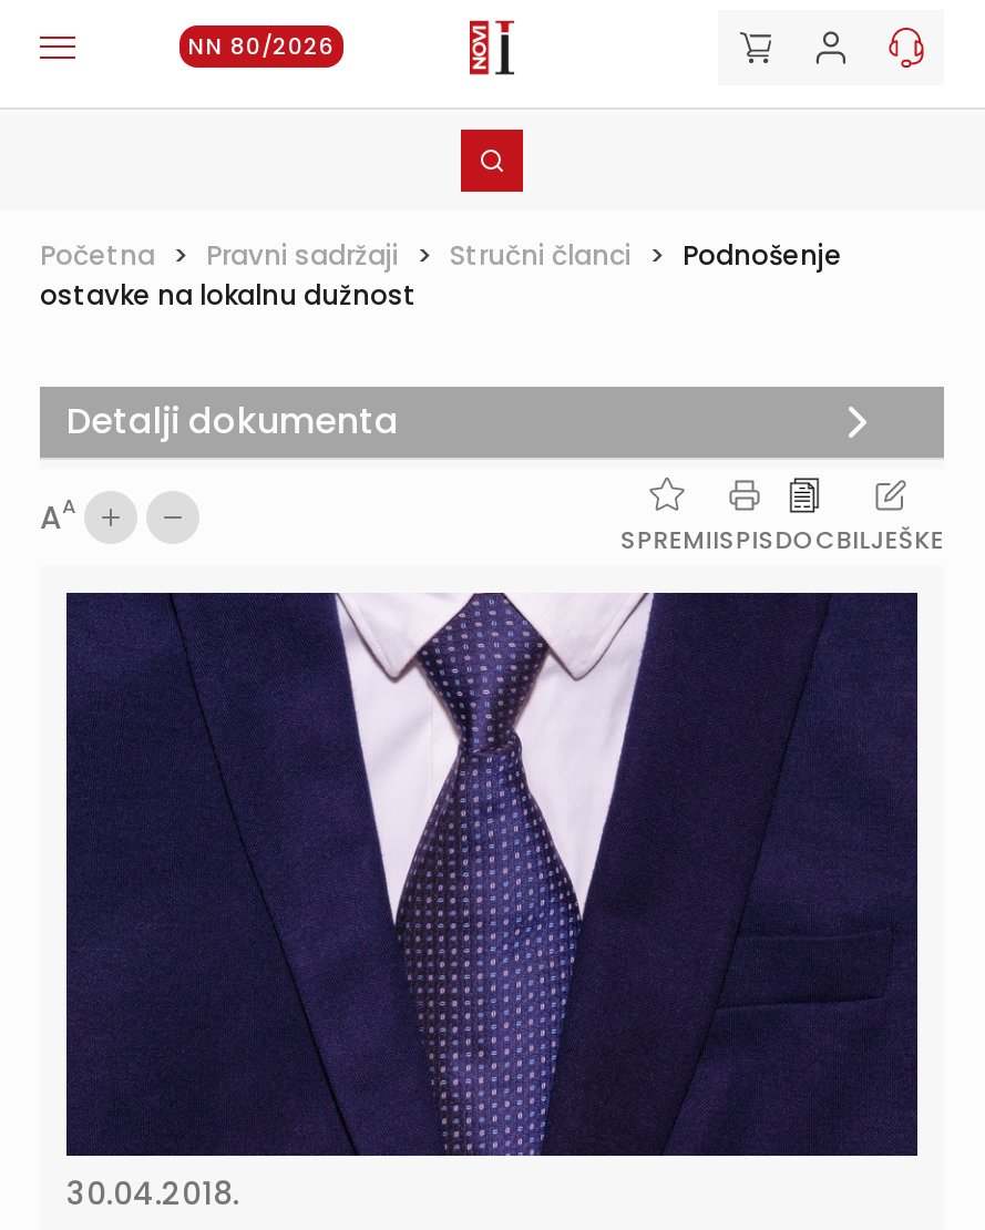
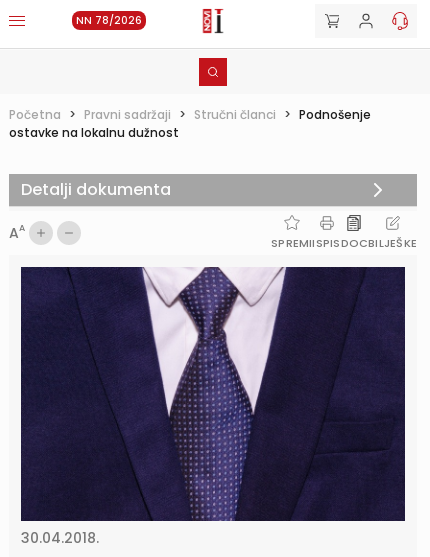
- NN 80/2026
+ NN 78/2026
